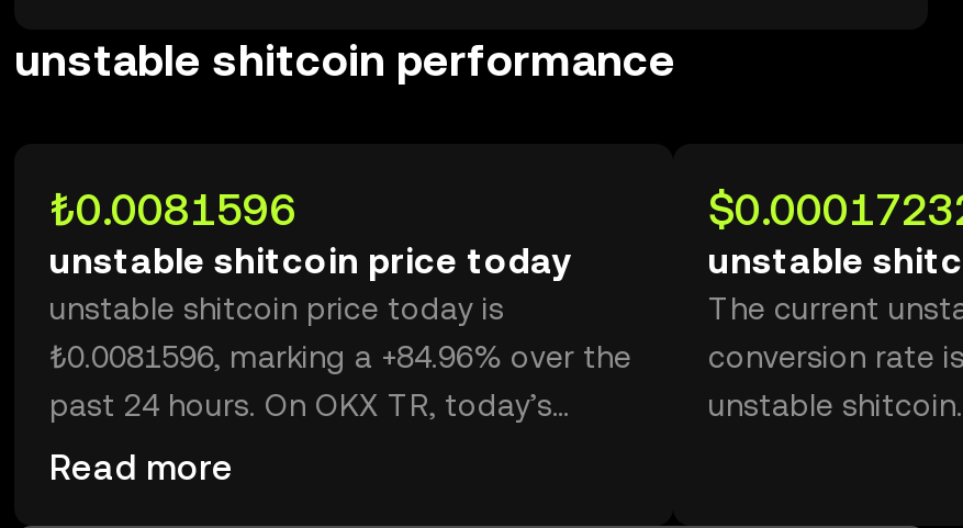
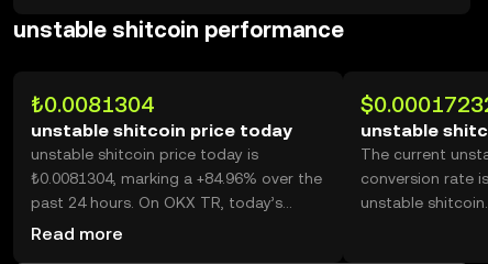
- ₺0.0081596
+ ₺0.0081304

- ₺0.0081596, marking a +84.96% over the
+ ₺0.0081304, marking a +84.96% over the
